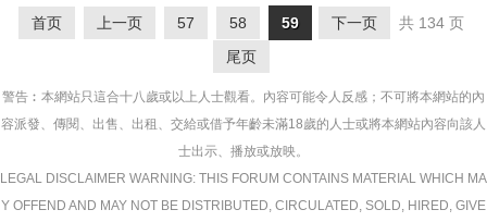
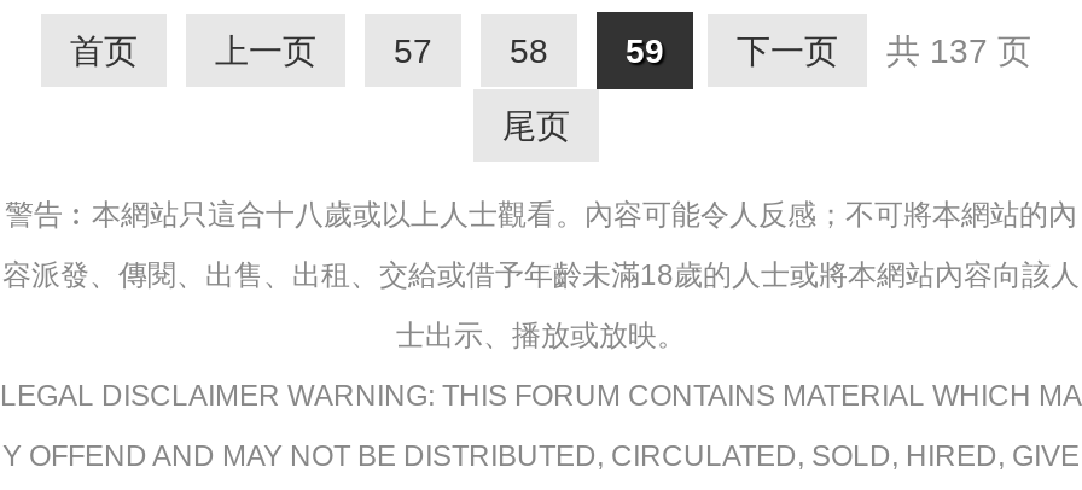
- 首页 上一页 57 58 59 下一页 共 134 页
+ 首页 上一页 57 58 59 下一页 共 137 页
